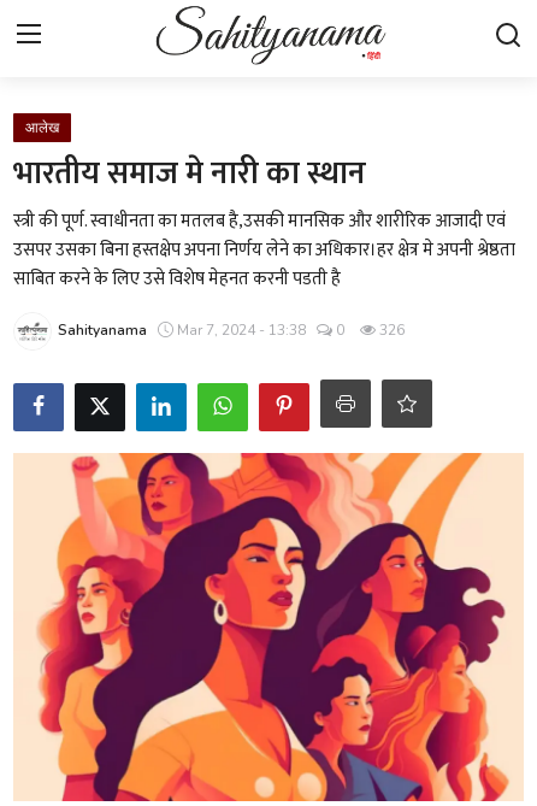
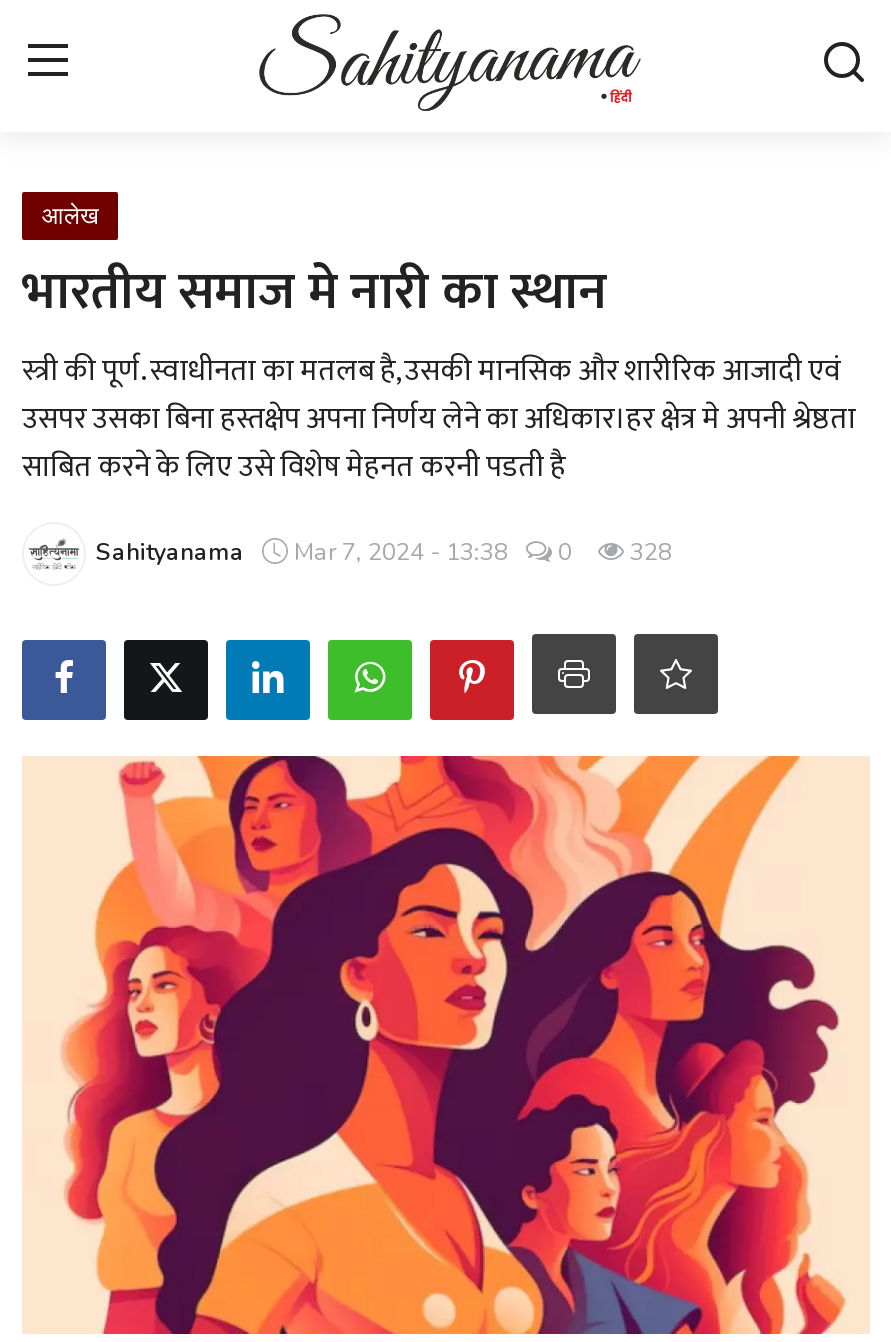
- 326
+ 328
